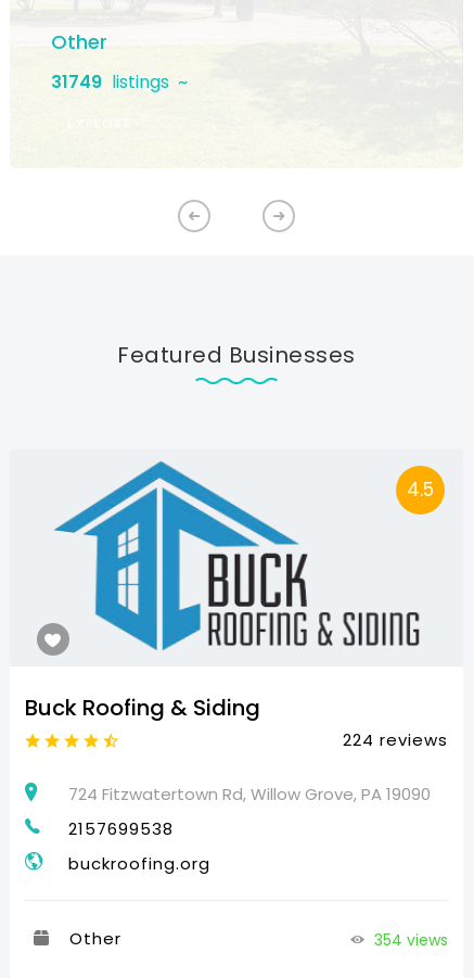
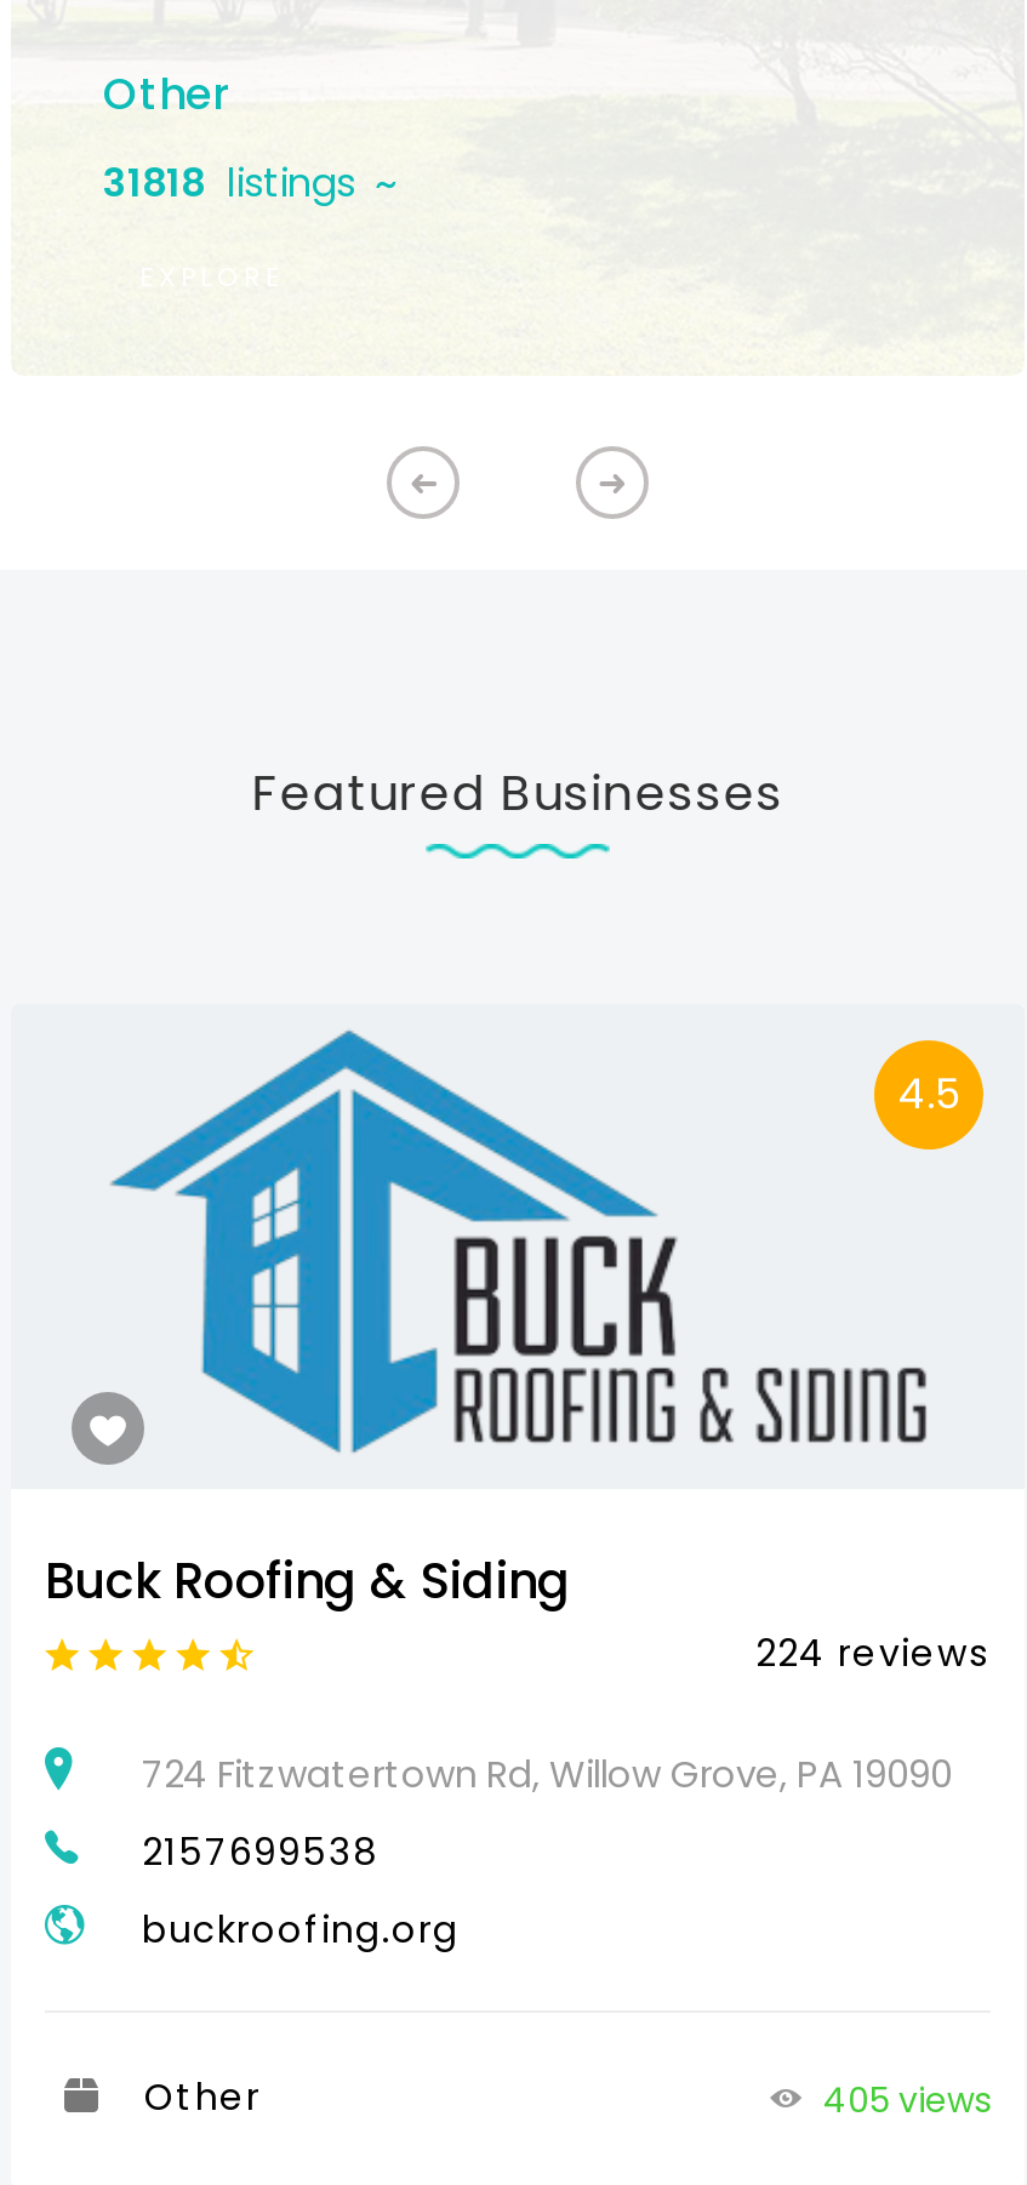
- 31749 listings
+ 31818 listings

- 354 views
+ 405 views
